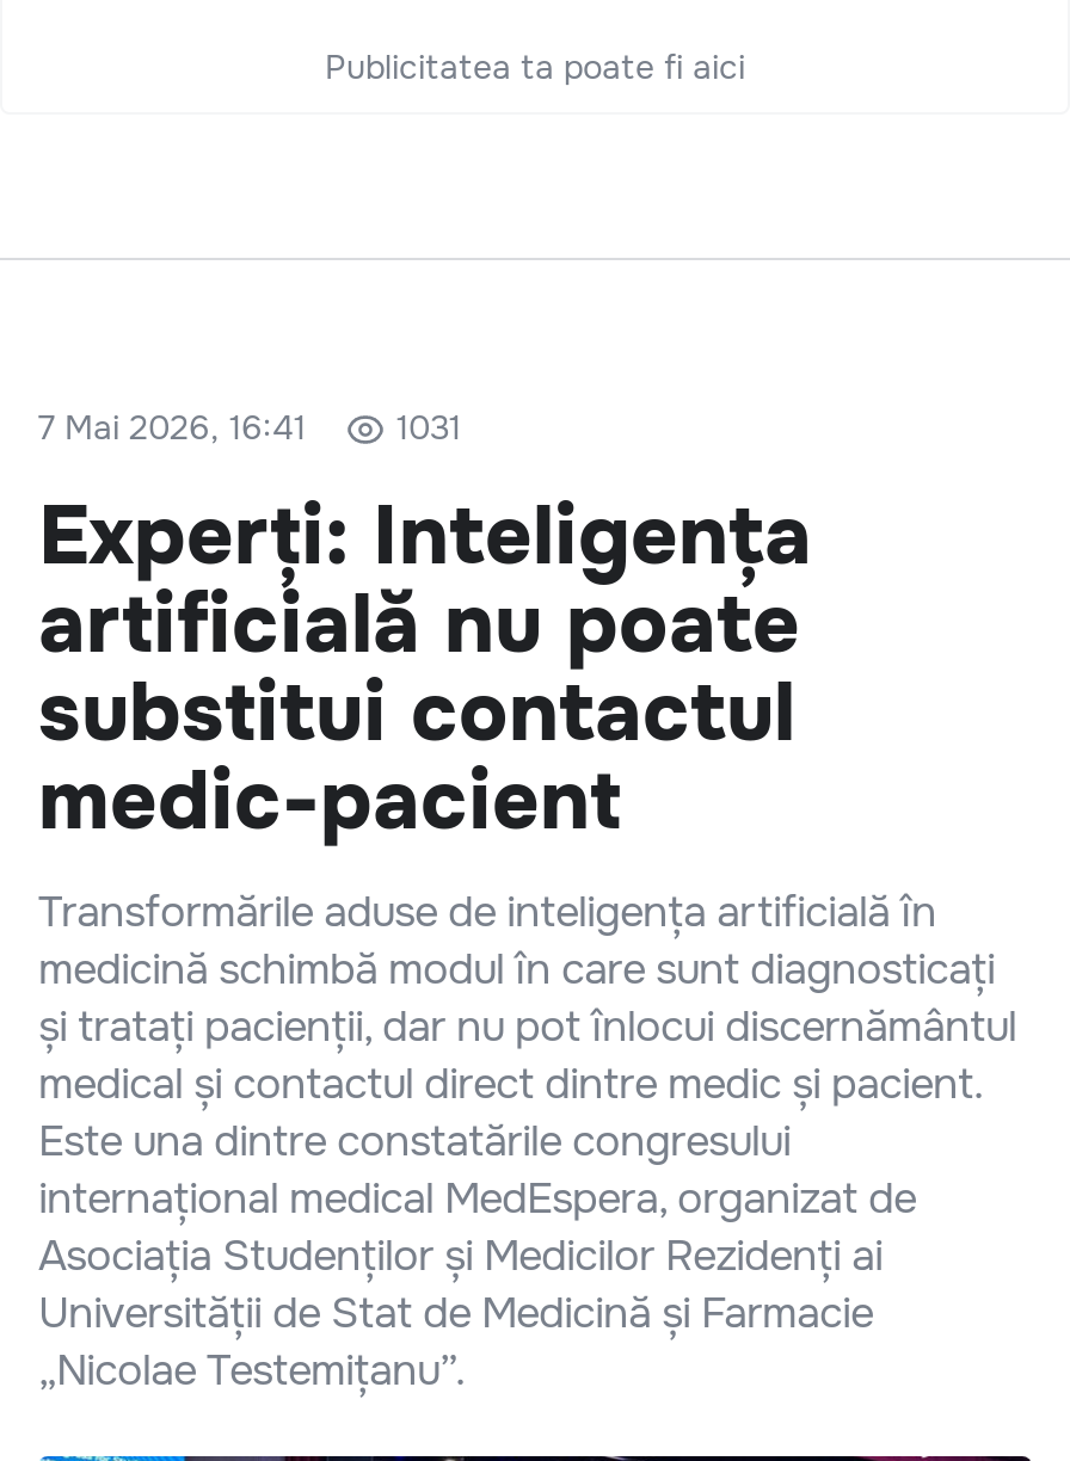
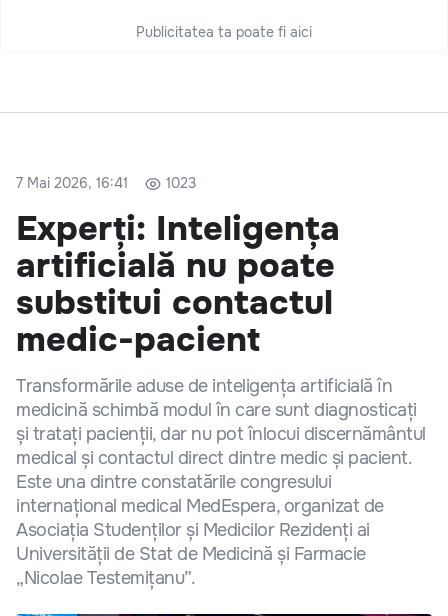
- 1031
+ 1023
